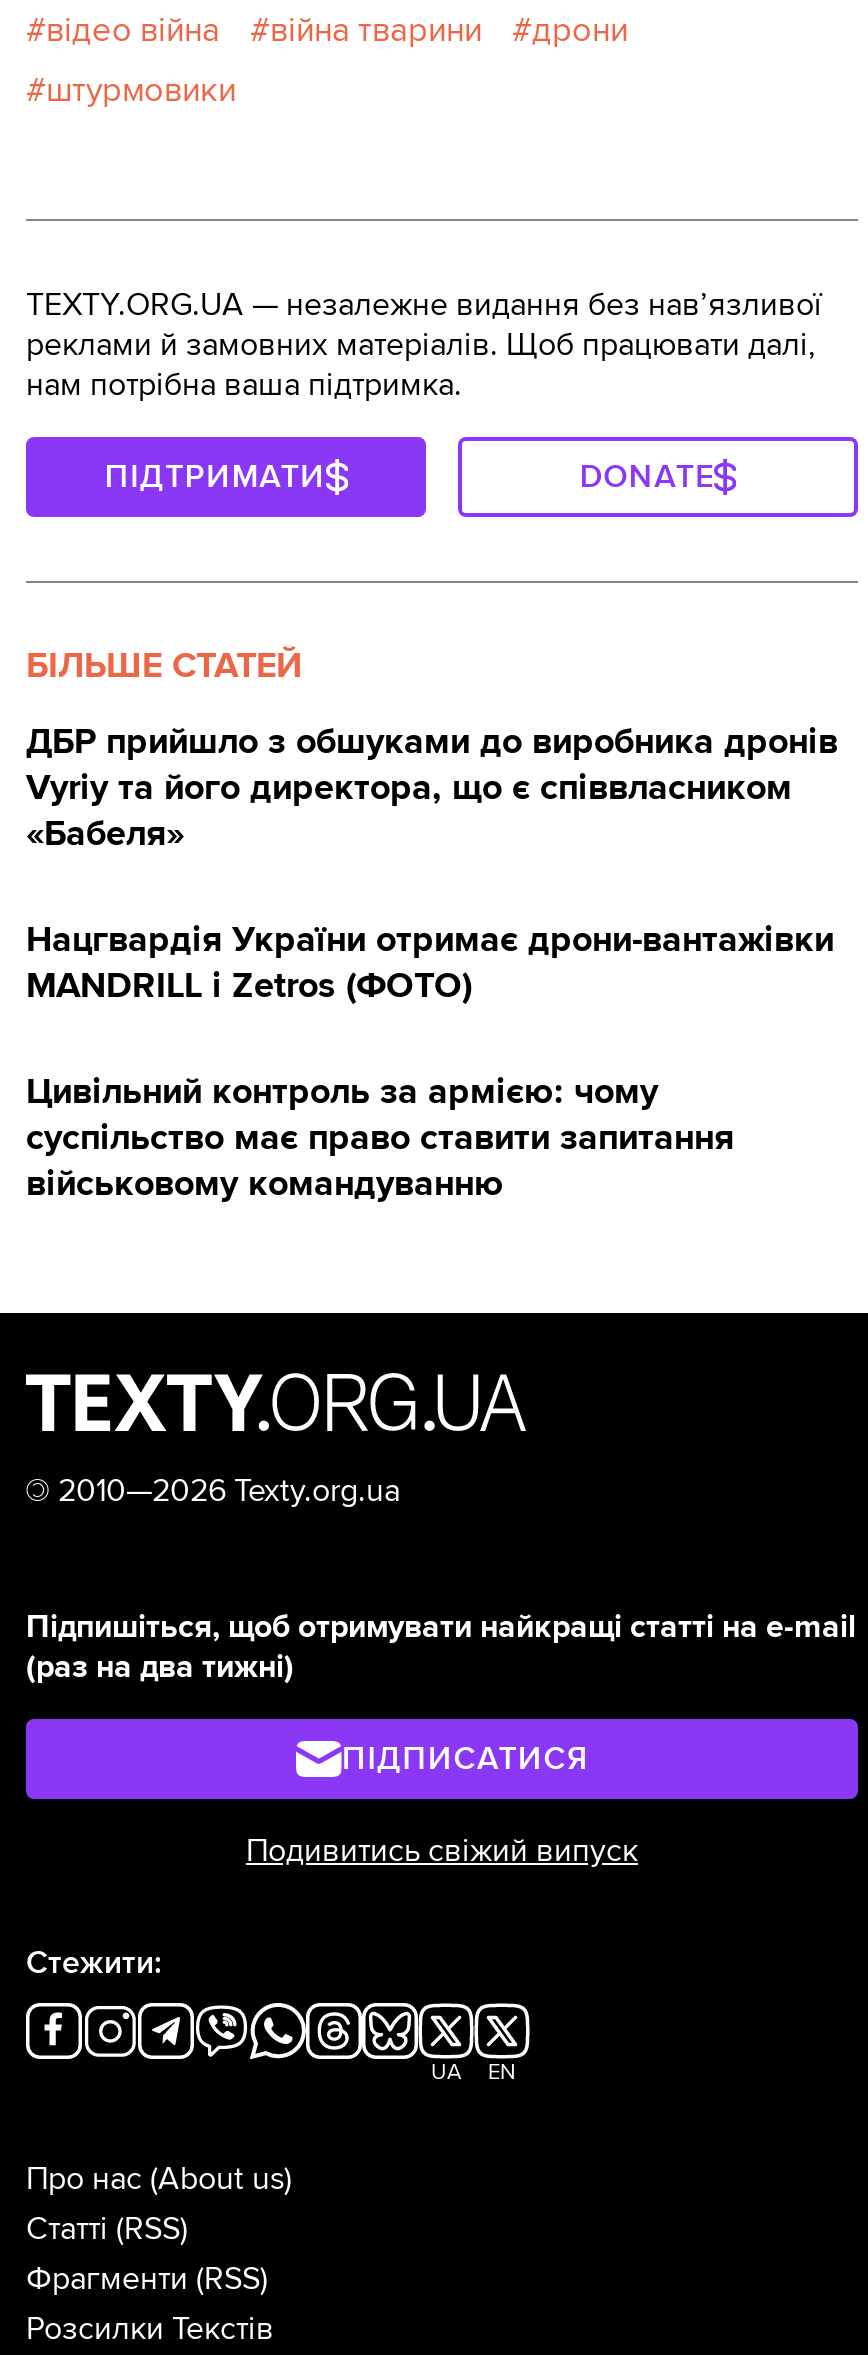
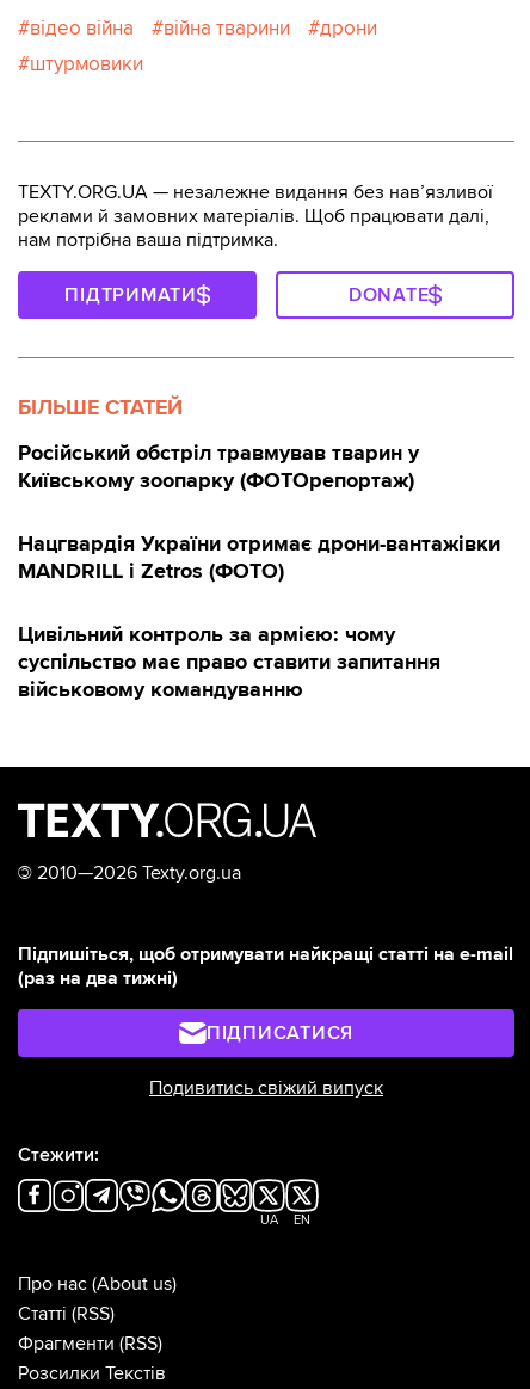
- ДБР прийшло з обшуками до виробника дронів
- Vyriy та його директора, що є співвласником
- «Бабеля»
+ Російський обстріл травмував тварин у
+ Київському зоопарку (ФОТОрепортаж)
